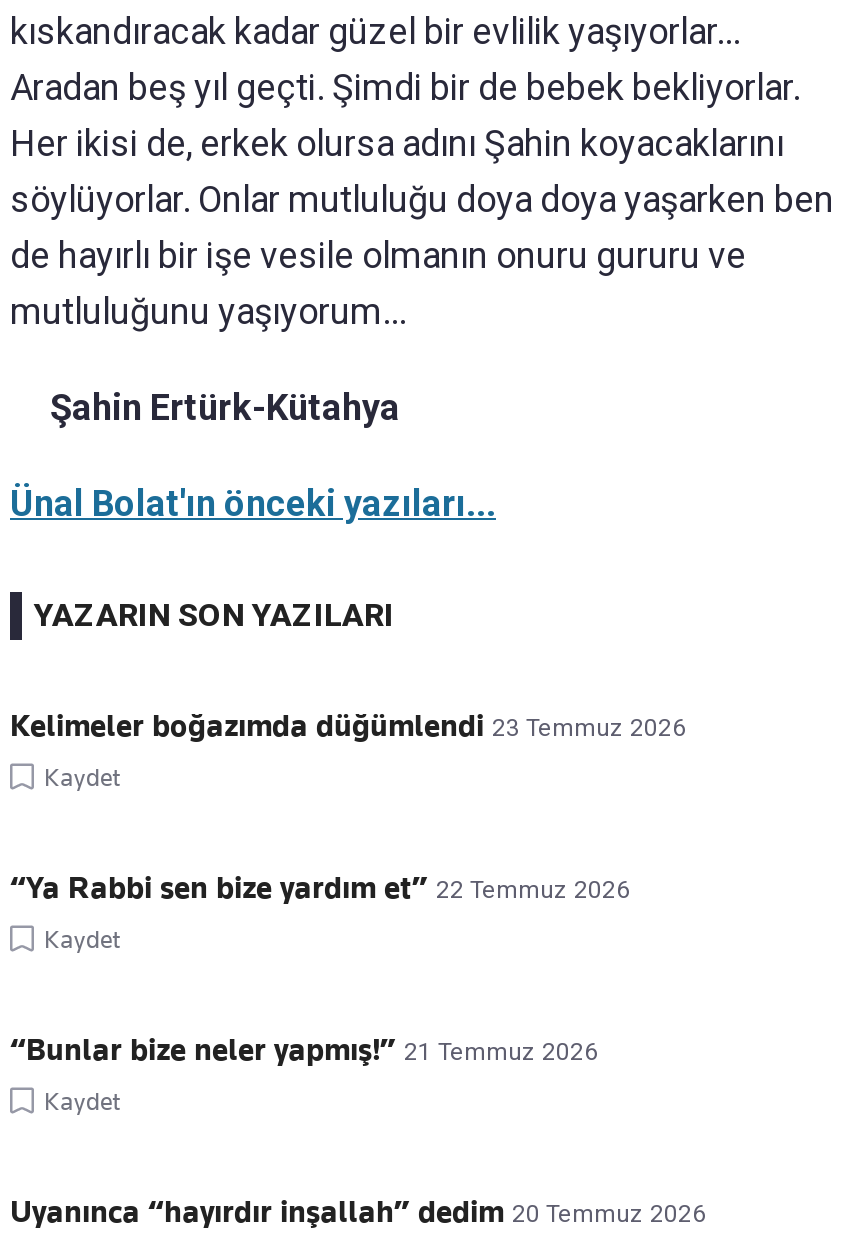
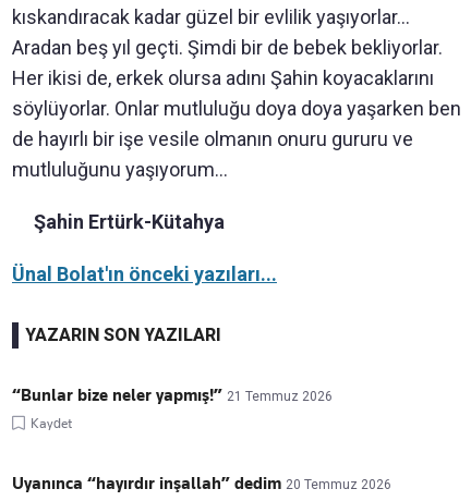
- Kelimeler boğazımda düğümlendi 23 Temmuz 2026
- Kaydet
- “Ya Rabbi sen bize yardım et” 22 Temmuz 2026
- Kaydet
